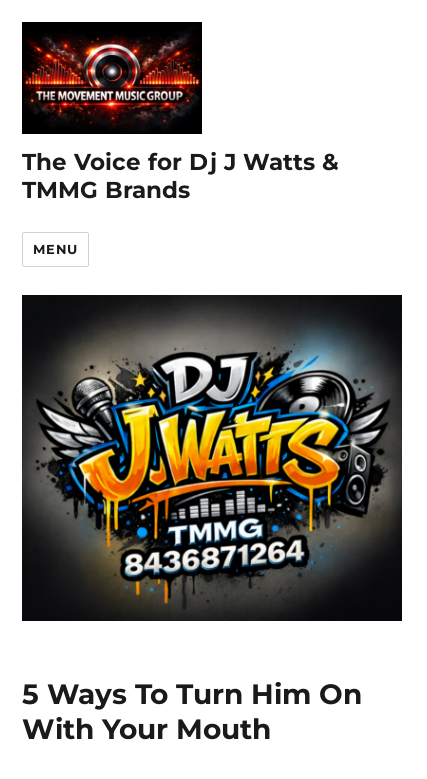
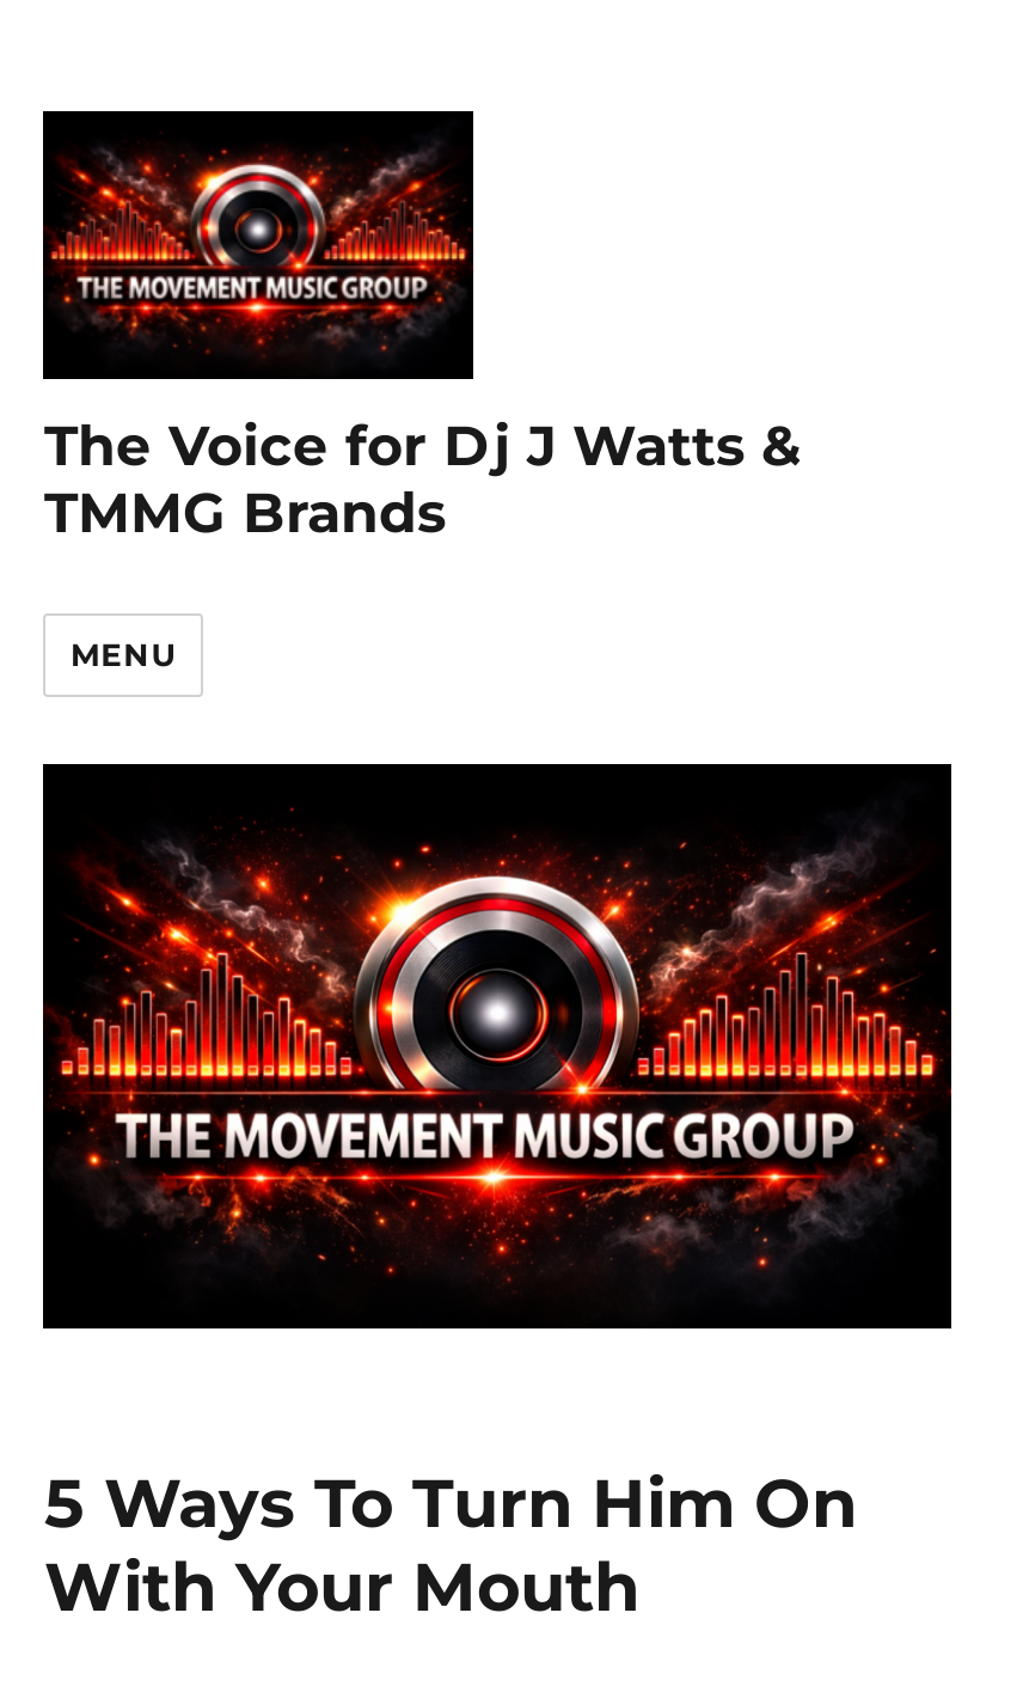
- [image]
+ [image]
